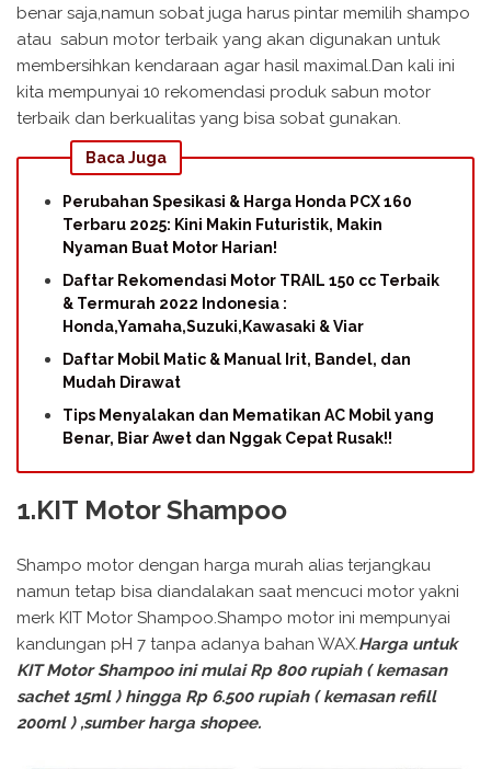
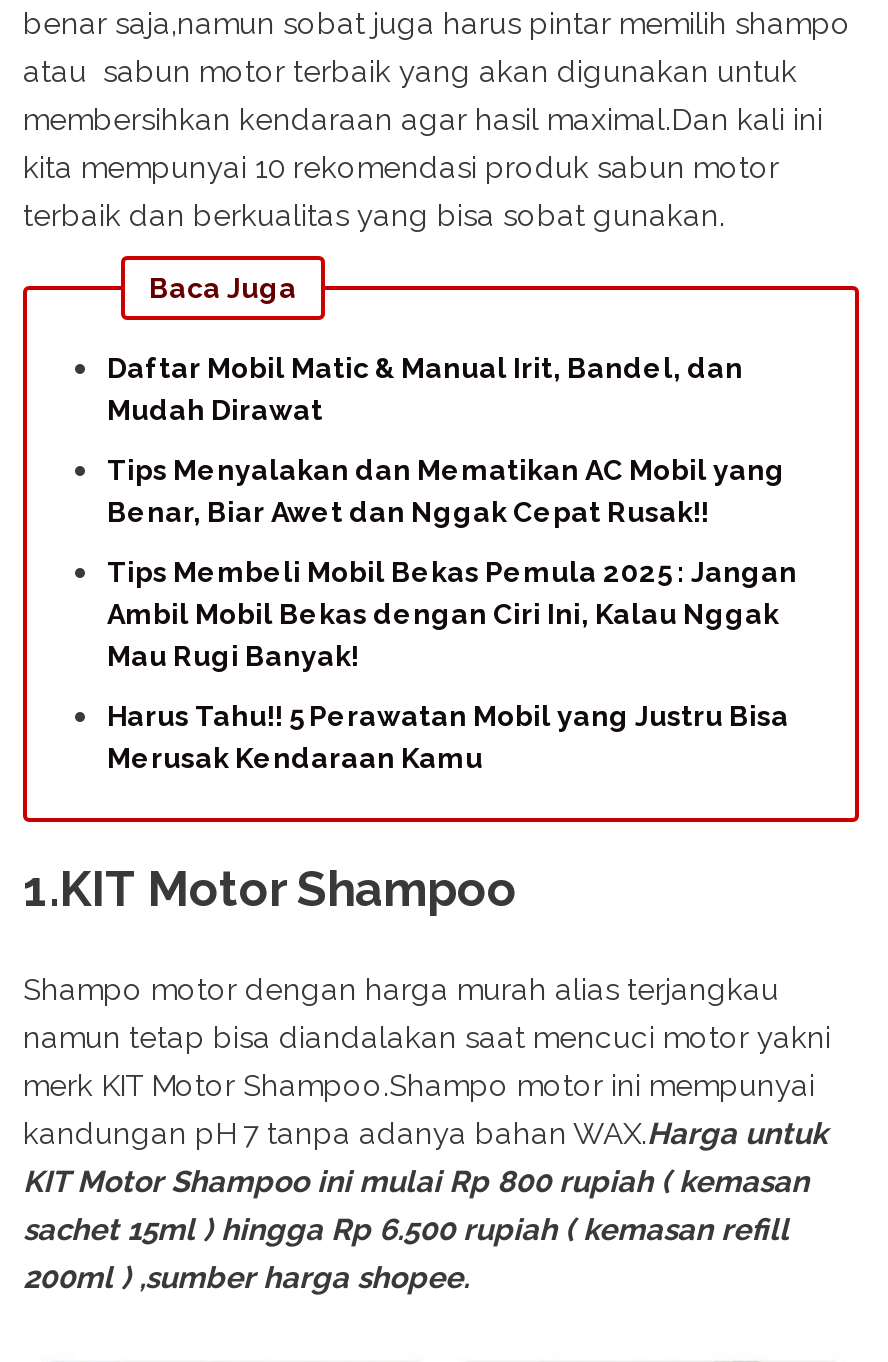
- Perubahan Spesikasi & Harga Honda PCX 160
- Terbaru 2025: Kini Makin Futuristik, Makin
- Nyaman Buat Motor Harian!
- Daftar Rekomendasi Motor TRAIL 150 cc Terbaik
- & Termurah 2022 Indonesia :
- Honda,Yamaha,Suzuki,Kawasaki & Viar

moved up: Daftar Mobil Matic & Manual Irit, Bandel, dan | Mudah Dirawat | Tips Menyalakan dan Mematikan AC Mobil yang | Benar, Biar Awet dan Nggak Cepat Rusak!!

+ Tips Membeli Mobil Bekas Pemula 2025 : Jangan
+ Ambil Mobil Bekas dengan Ciri Ini, Kalau Nggak
+ Mau Rugi Banyak!
+ Harus Tahu!! 5 Perawatan Mobil yang Justru Bisa
+ Merusak Kendaraan Kamu
